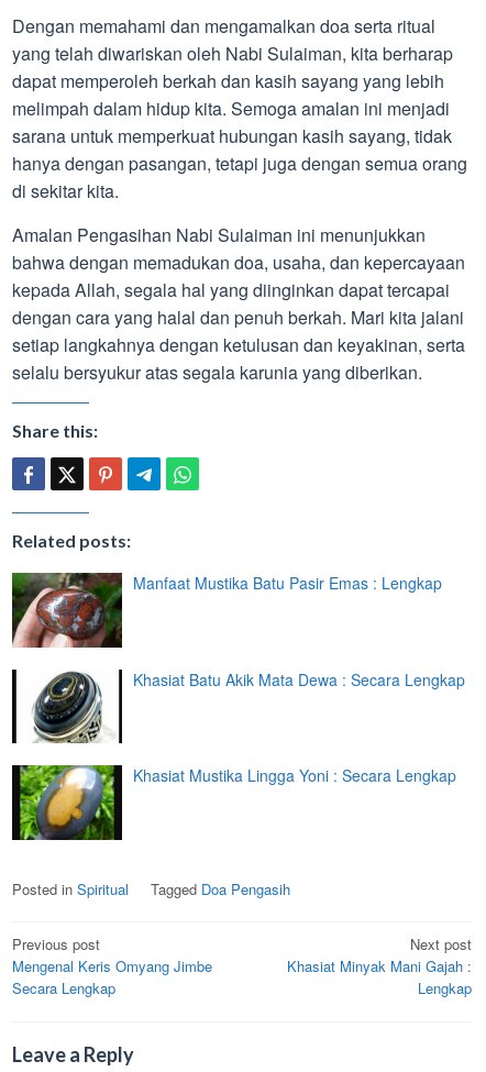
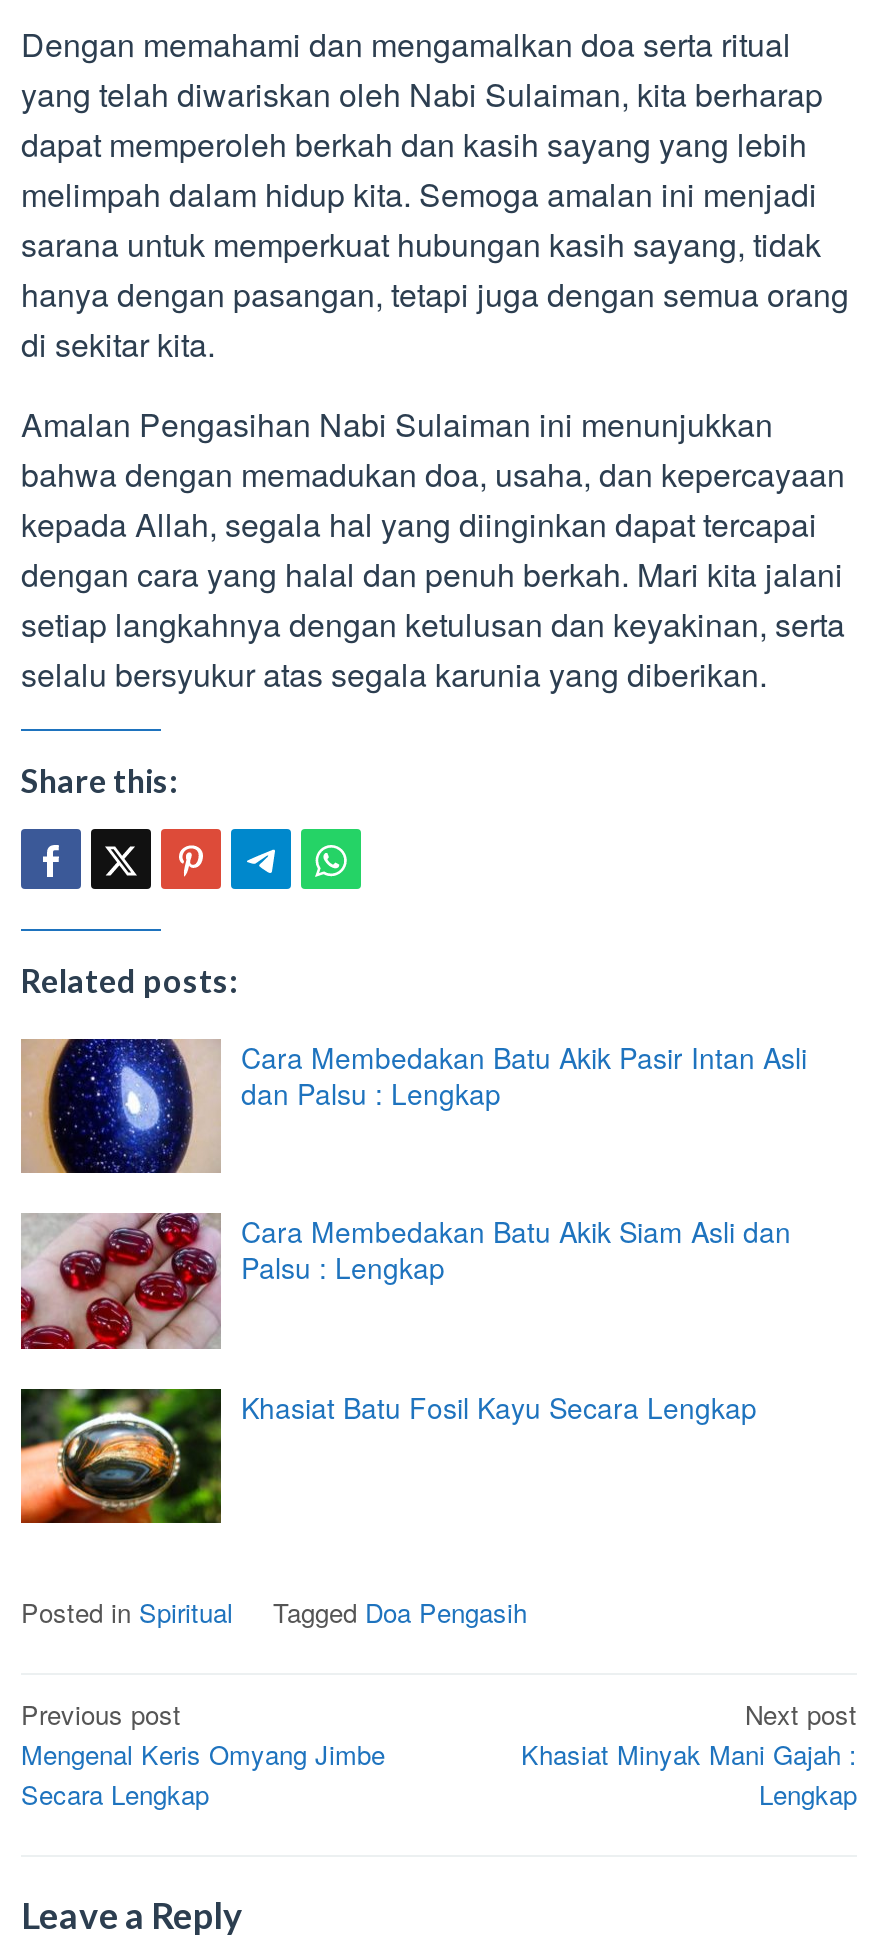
- [image]
- Manfaat Mustika Batu Pasir Emas : Lengkap
+ [image]
+ Cara Membedakan Batu Akik Pasir Intan Asli
+ dan Palsu : Lengkap

- [image]
- Khasiat Batu Akik Mata Dewa : Secara Lengkap
+ [image]
+ Cara Membedakan Batu Akik Siam Asli dan
+ Palsu : Lengkap

- [image]
- Khasiat Mustika Lingga Yoni : Secara Lengkap
+ [image]
+ Khasiat Batu Fosil Kayu Secara Lengkap
